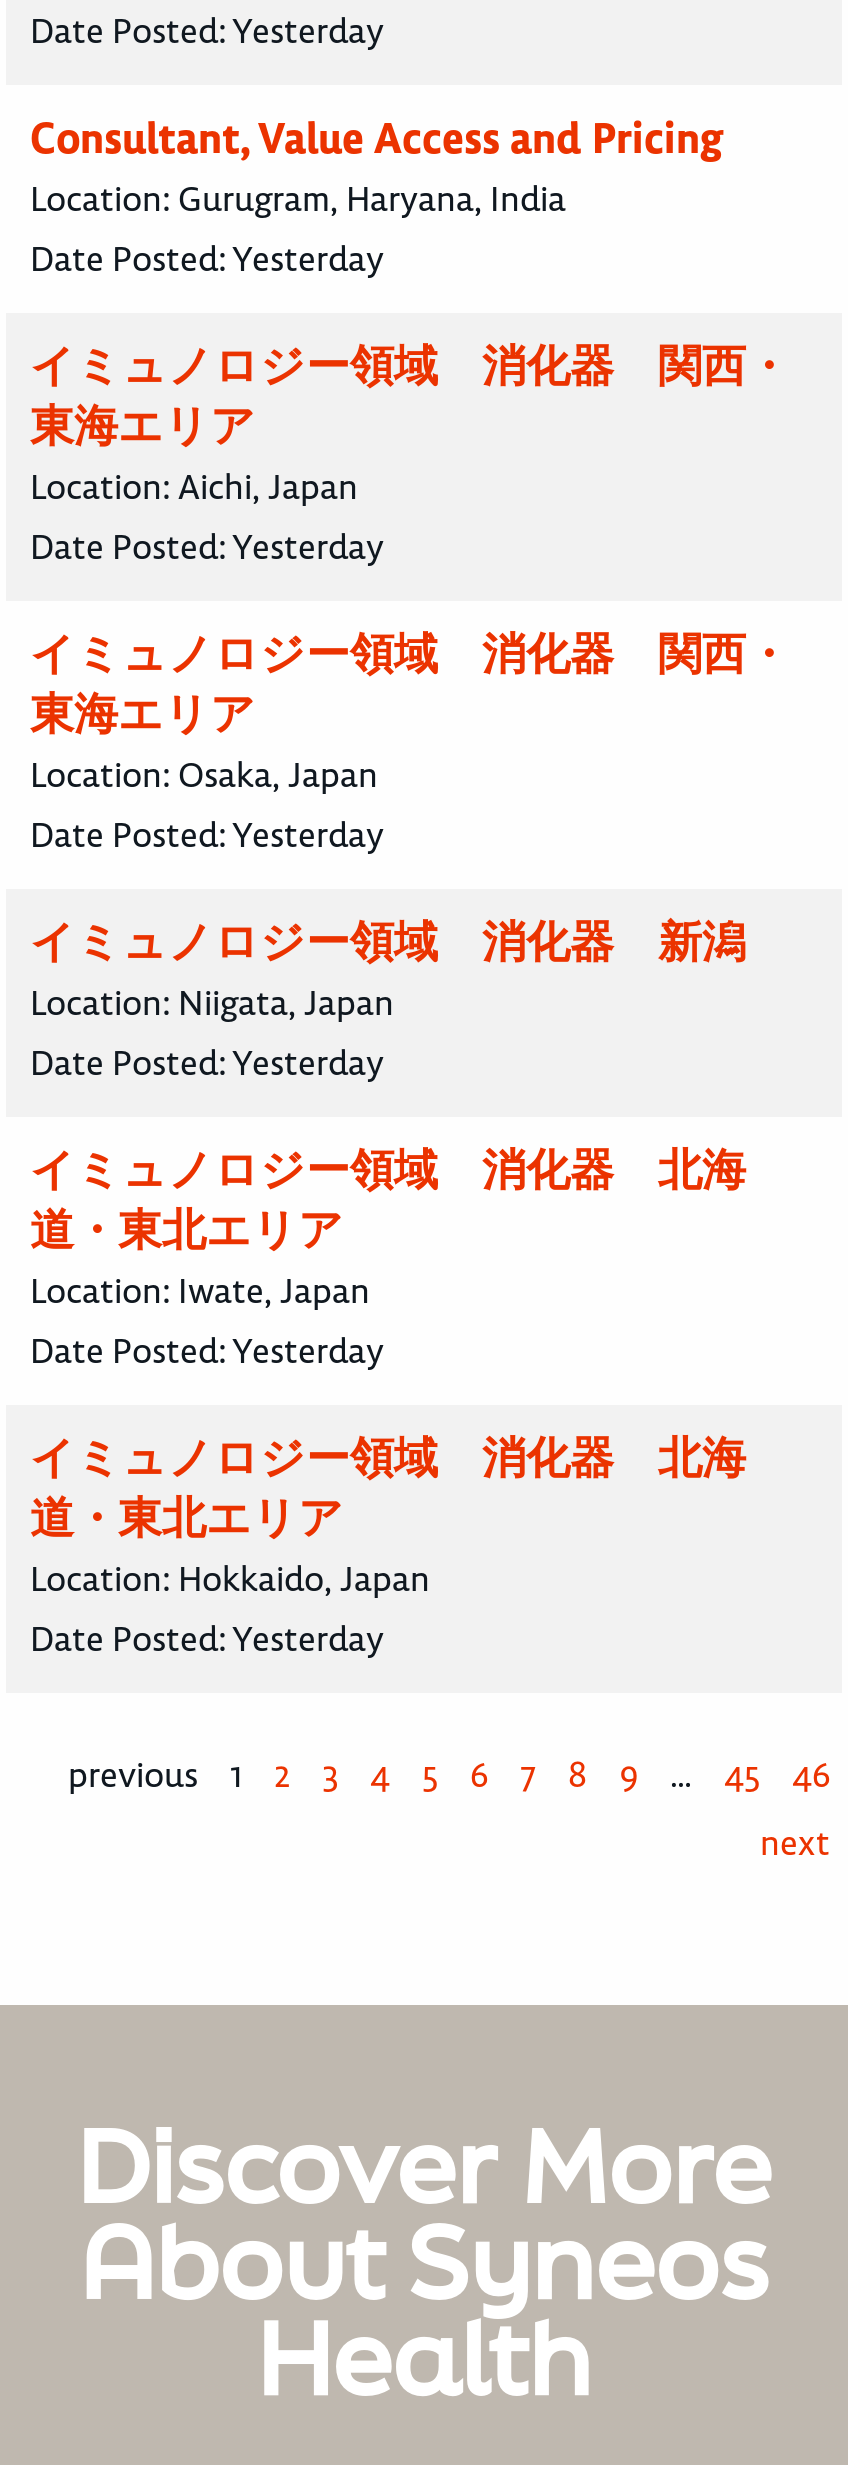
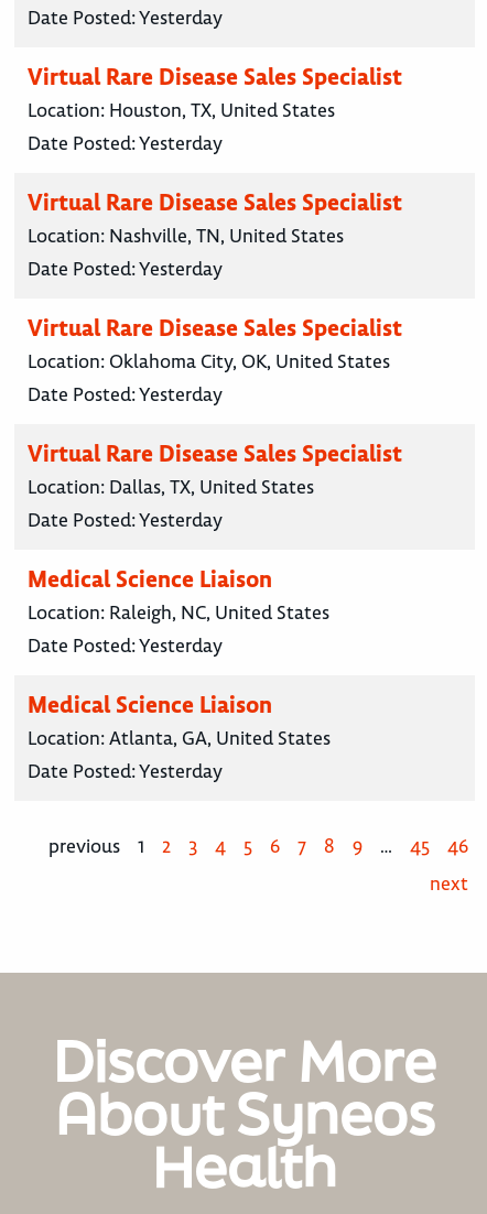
- Consultant, Value Access and Pricing
- Location: Gurugram, Haryana, India
+ Virtual Rare Disease Sales Specialist
+ Location: Houston, TX, United States

- イミュノロジー領域 消化器 関西・
- 東海エリア
- Location: Aichi, Japan
+ Virtual Rare Disease Sales Specialist
+ Location: Nashville, TN, United States

- イミュノロジー領域 消化器 関西・
- 東海エリア
- Location: Osaka, Japan
+ Virtual Rare Disease Sales Specialist
+ Location: Oklahoma City, OK, United States

- イミュノロジー領域 消化器 新潟
- Location: Niigata, Japan
+ Virtual Rare Disease Sales Specialist
+ Location: Dallas, TX, United States

- イミュノロジー領域 消化器 北海
- 道・東北エリア
- Location: Iwate, Japan
+ Medical Science Liaison
+ Location: Raleigh, NC, United States

- イミュノロジー領域 消化器 北海
- 道・東北エリア
- Location: Hokkaido, Japan
+ Medical Science Liaison
+ Location: Atlanta, GA, United States
